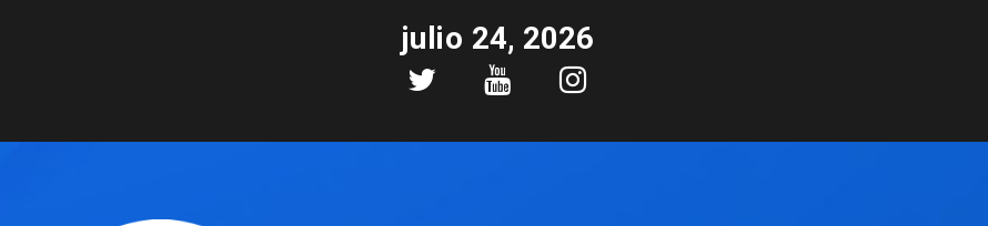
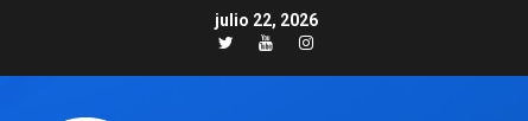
- julio 24, 2026
+ julio 22, 2026
